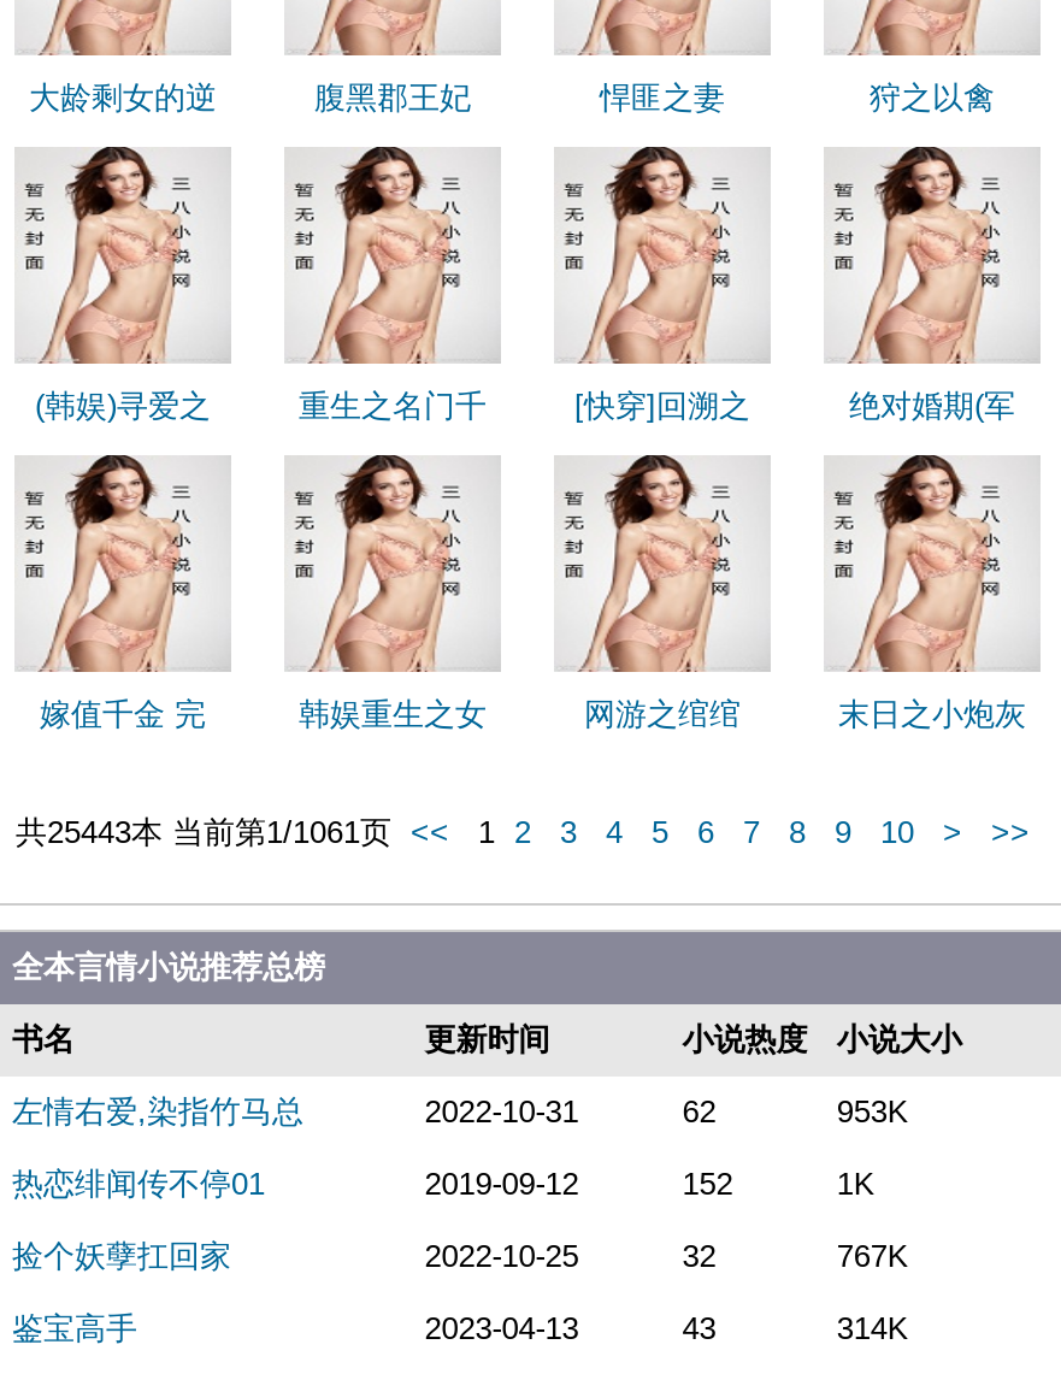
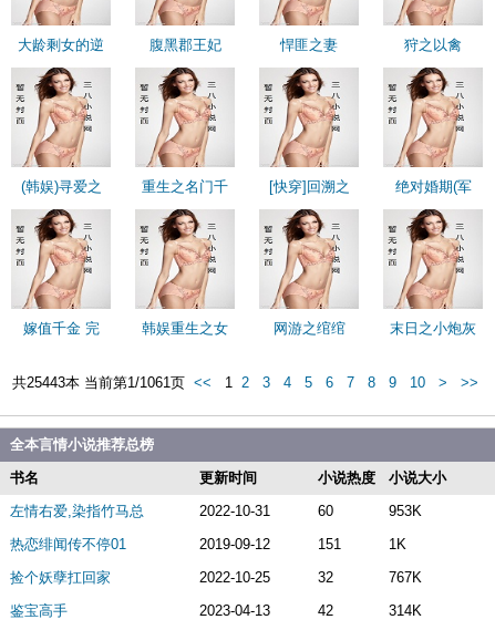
- 62
+ 60

- 152
+ 151

- 43
+ 42
